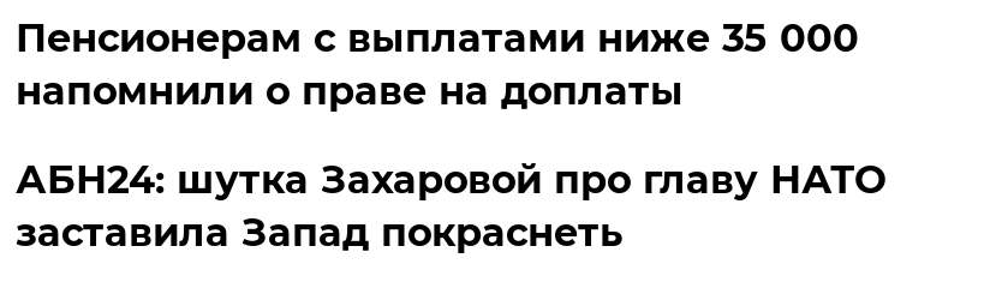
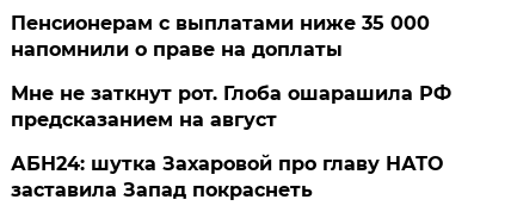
+ Мне не заткнут рот. Глоба ошарашила РФ
+ предсказанием на август
